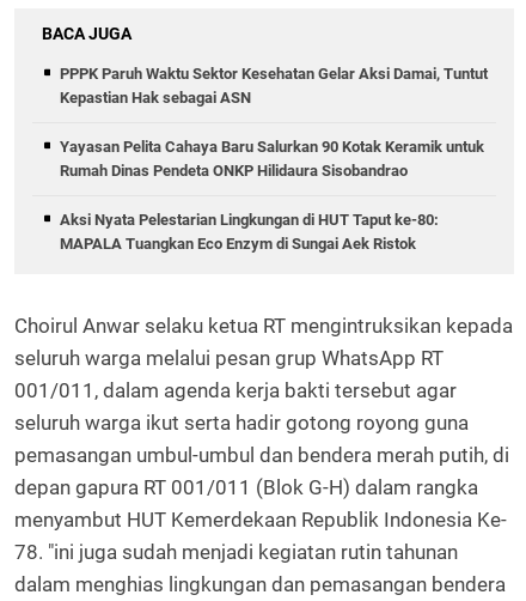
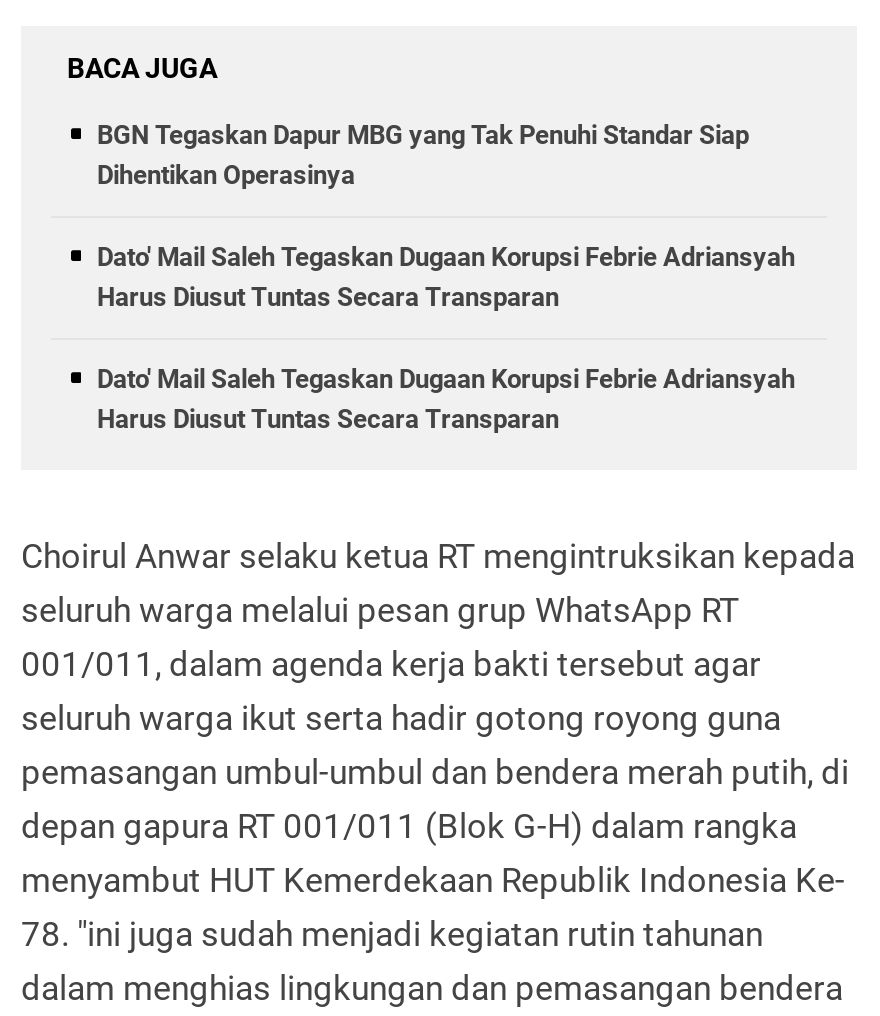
- PPPK Paruh Waktu Sektor Kesehatan Gelar Aksi Damai, Tuntut
- Kepastian Hak sebagai ASN
+ BGN Tegaskan Dapur MBG yang Tak Penuhi Standar Siap
+ Dihentikan Operasinya

- Yayasan Pelita Cahaya Baru Salurkan 90 Kotak Keramik untuk
- Rumah Dinas Pendeta ONKP Hilidaura Sisobandrao
+ Dato' Mail Saleh Tegaskan Dugaan Korupsi Febrie Adriansyah
+ Harus Diusut Tuntas Secara Transparan

- Aksi Nyata Pelestarian Lingkungan di HUT Taput ke-80:
- MAPALA Tuangkan Eco Enzym di Sungai Aek Ristok
+ Dato' Mail Saleh Tegaskan Dugaan Korupsi Febrie Adriansyah
+ Harus Diusut Tuntas Secara Transparan
